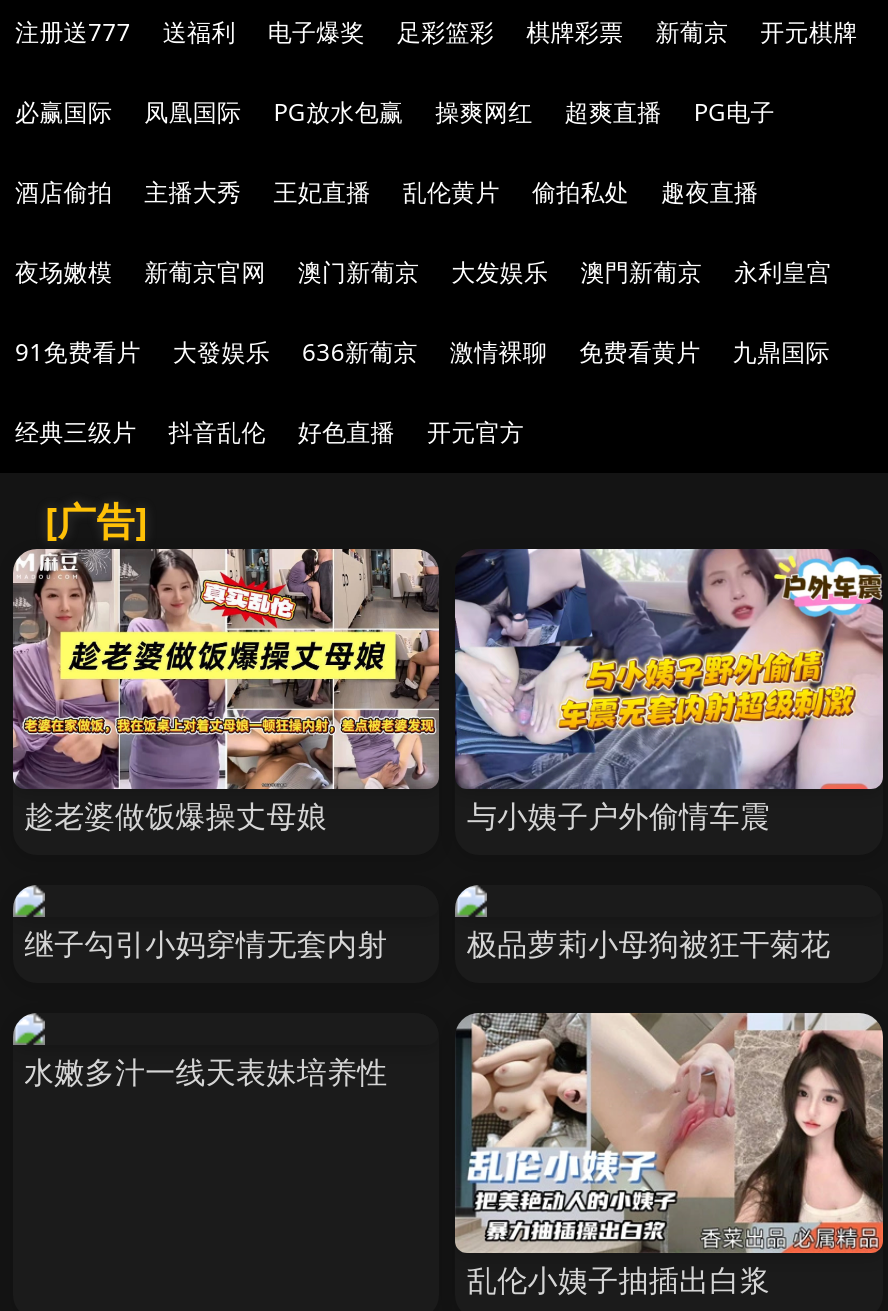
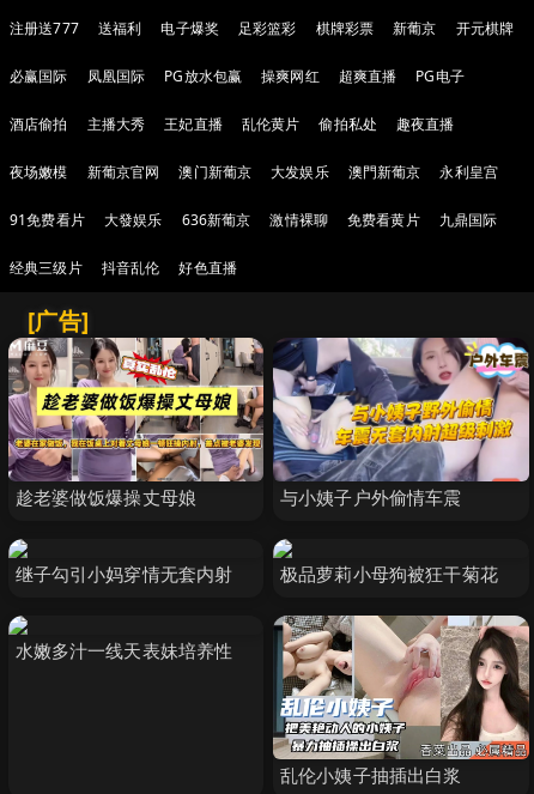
- 开元官方
